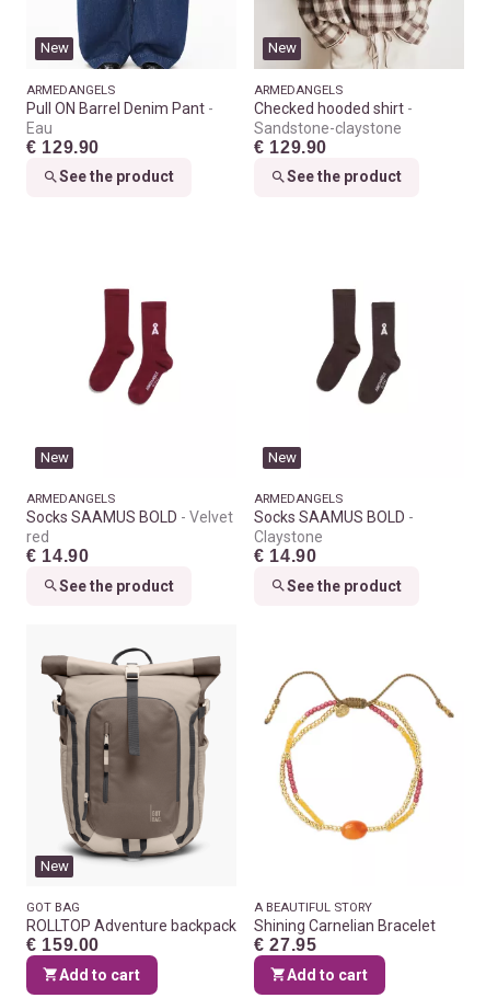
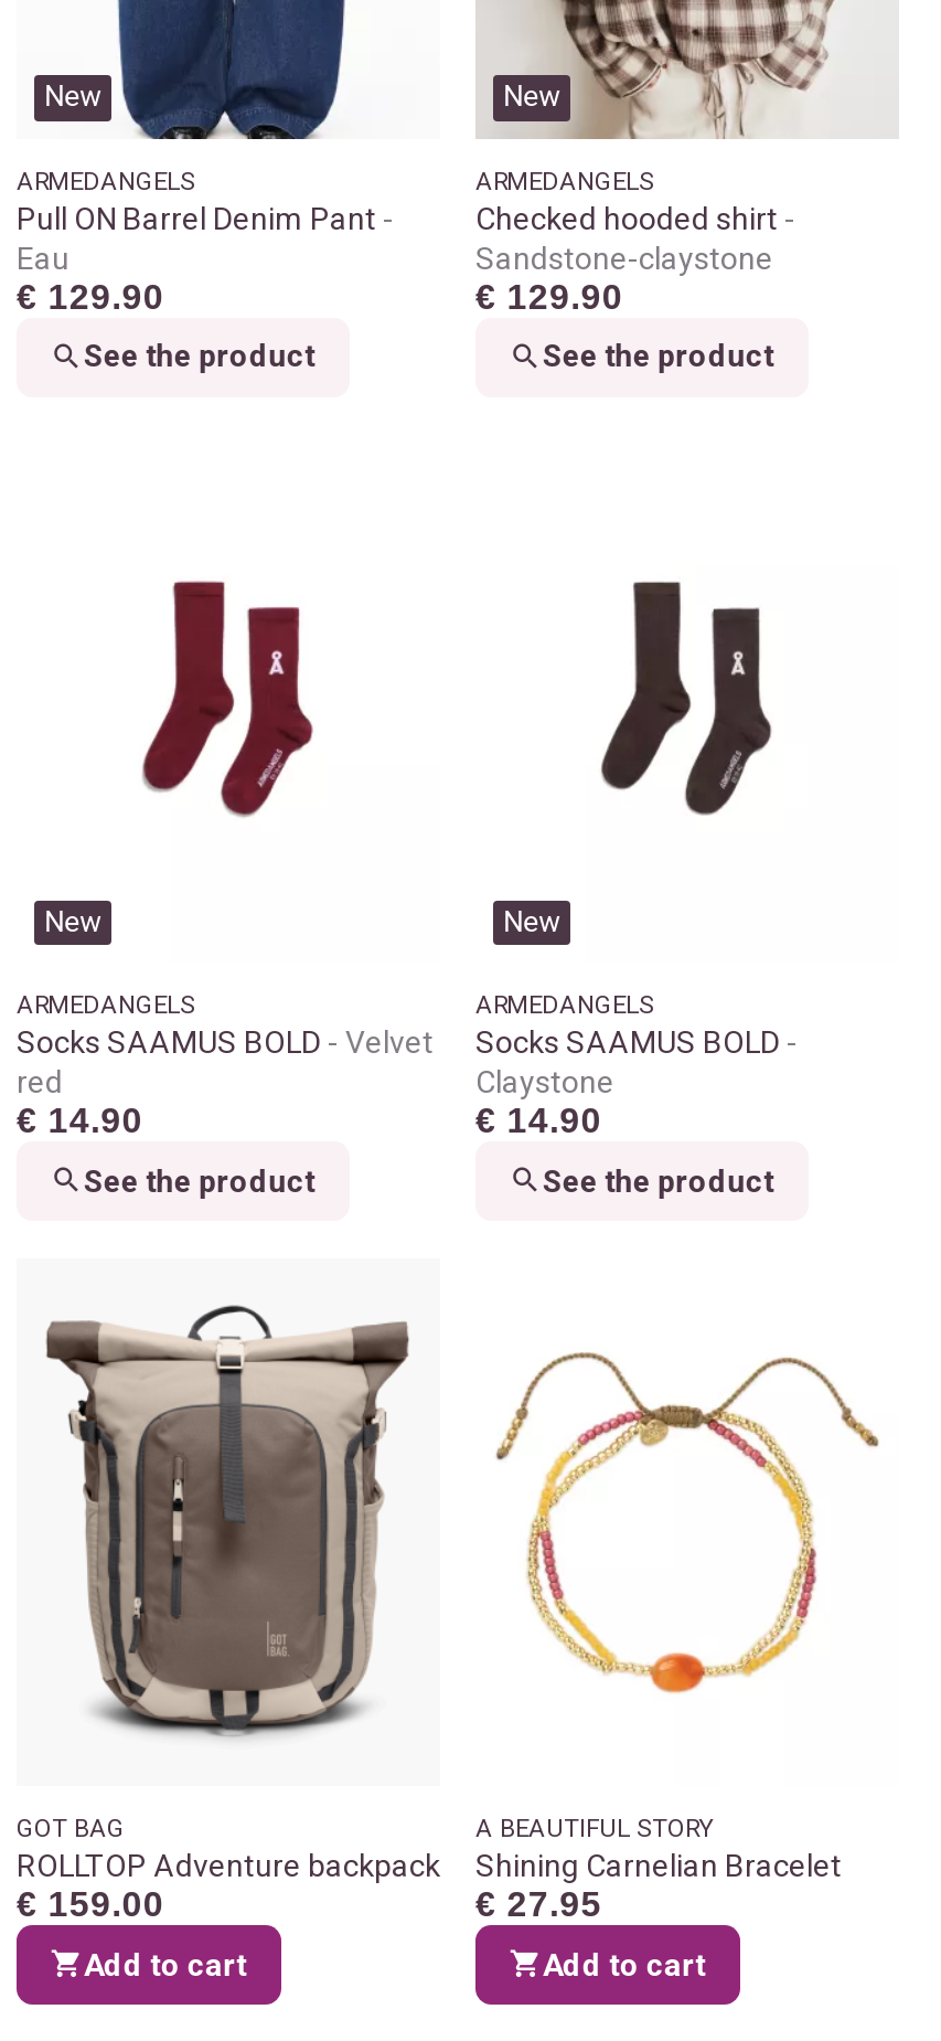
- New
